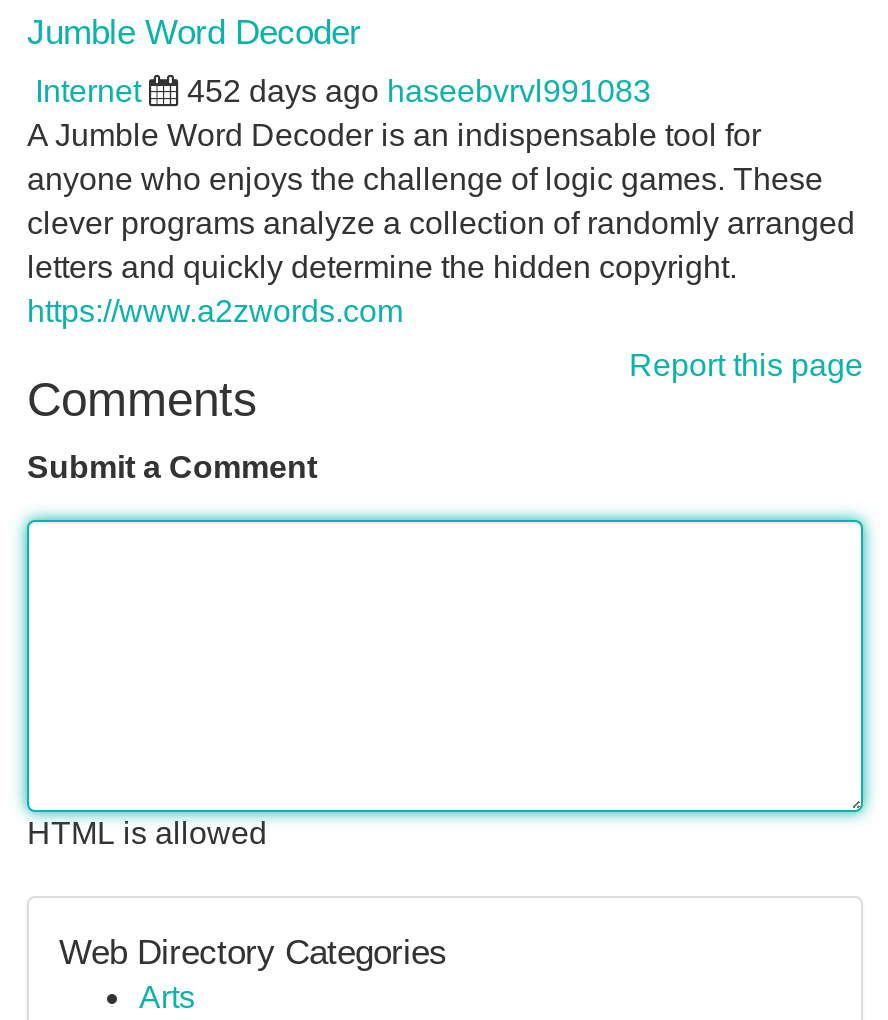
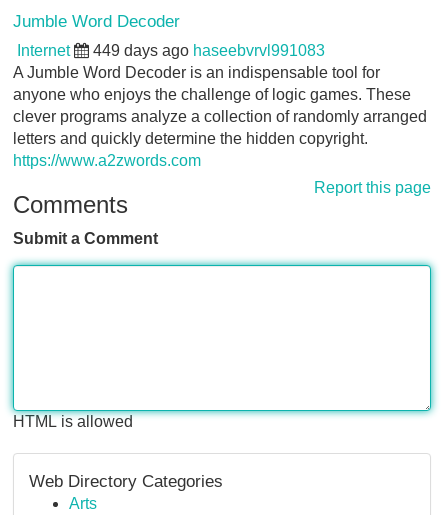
- 452 days ago haseebvrvl991083
+ 449 days ago haseebvrvl991083
